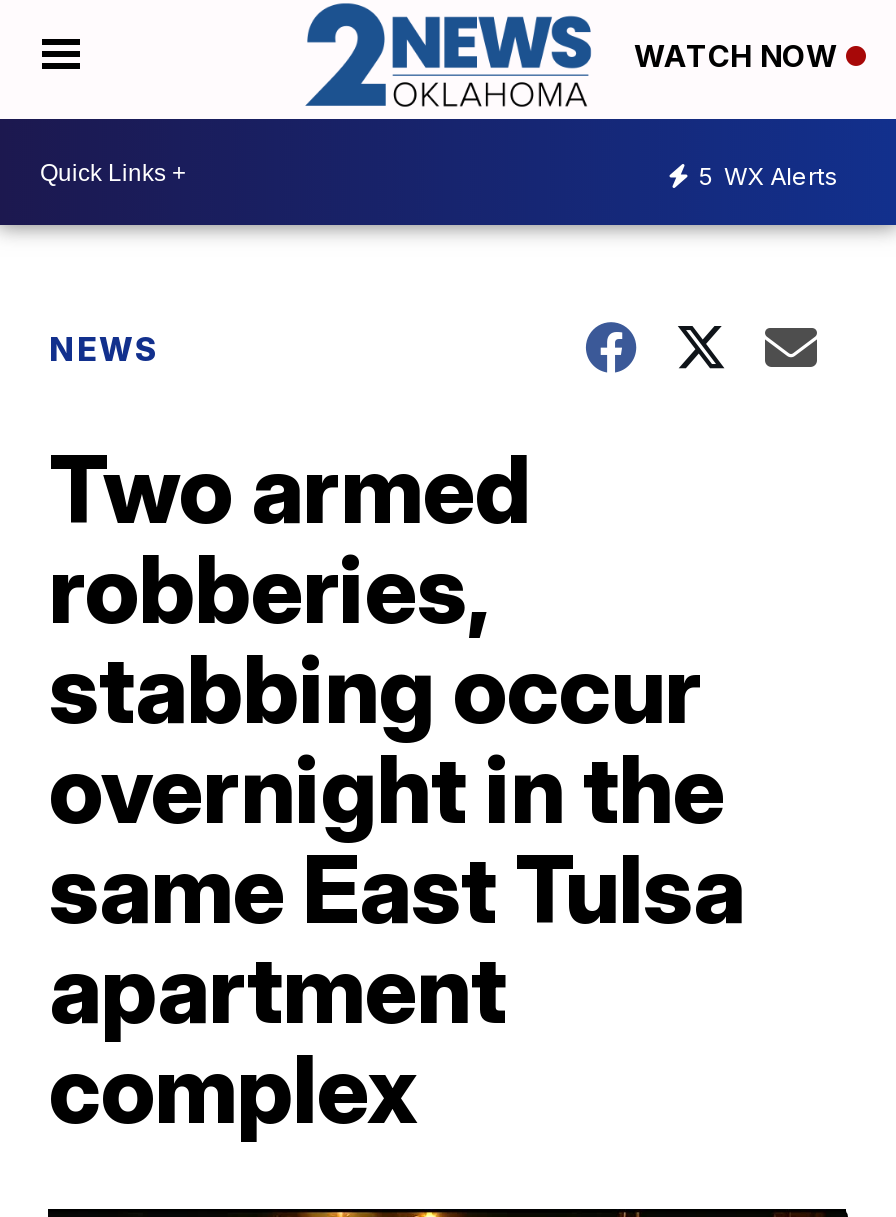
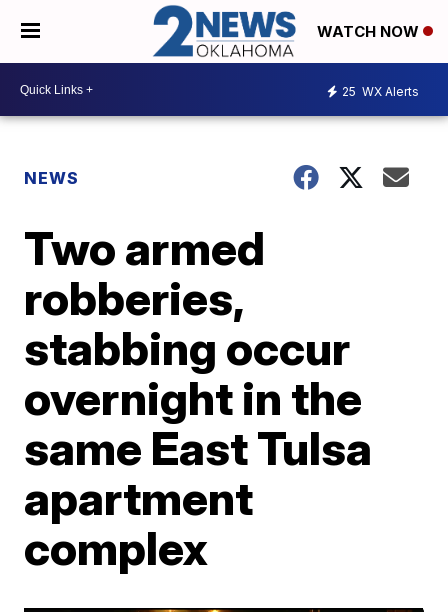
- 5 WX Alerts
+ 25 WX Alerts
